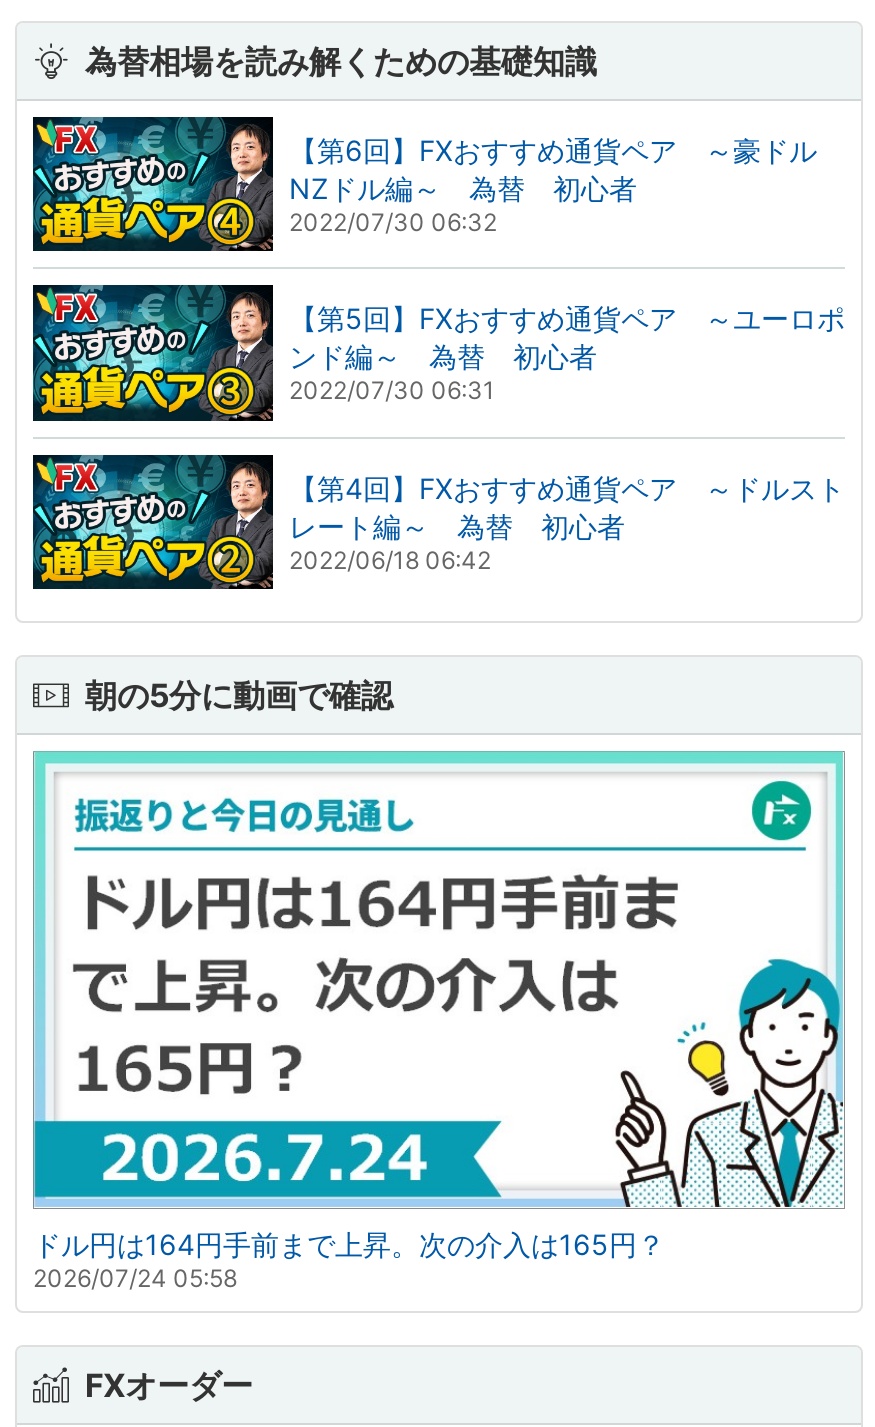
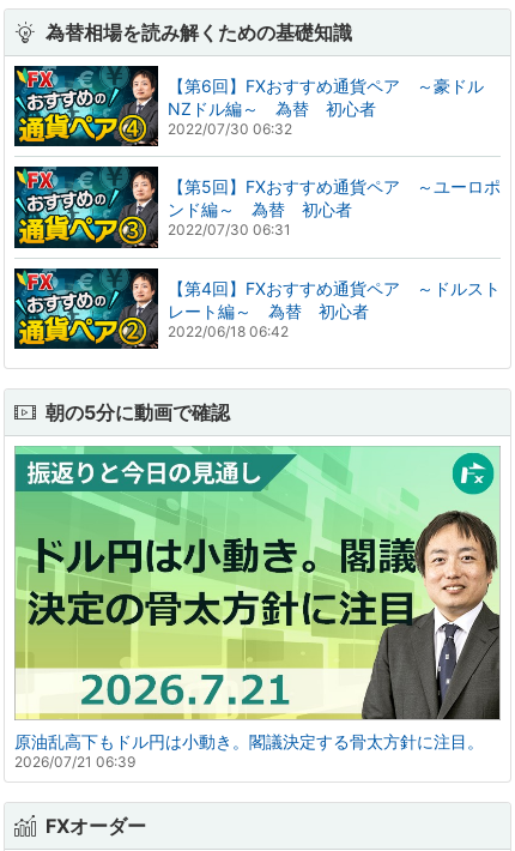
- [image]
- ドル円は164円手前まで上昇。次の介入は165円？
- 2026/07/24 05:58
+ [image]
+ 原油乱高下もドル円は小動き。閣議決定する骨太方針に注目。
+ 2026/07/21 06:39
